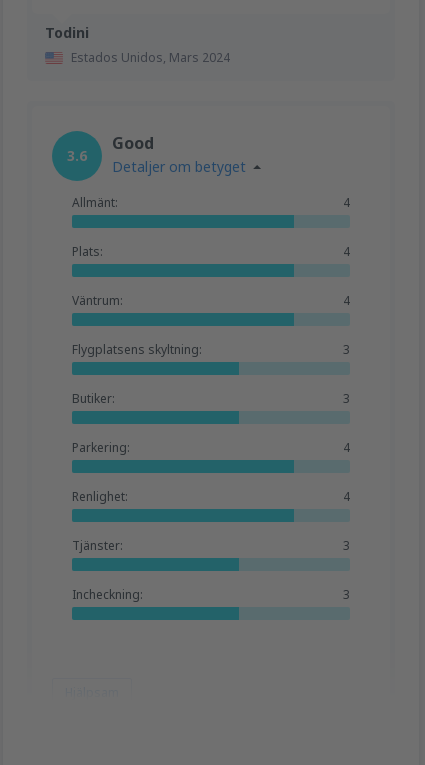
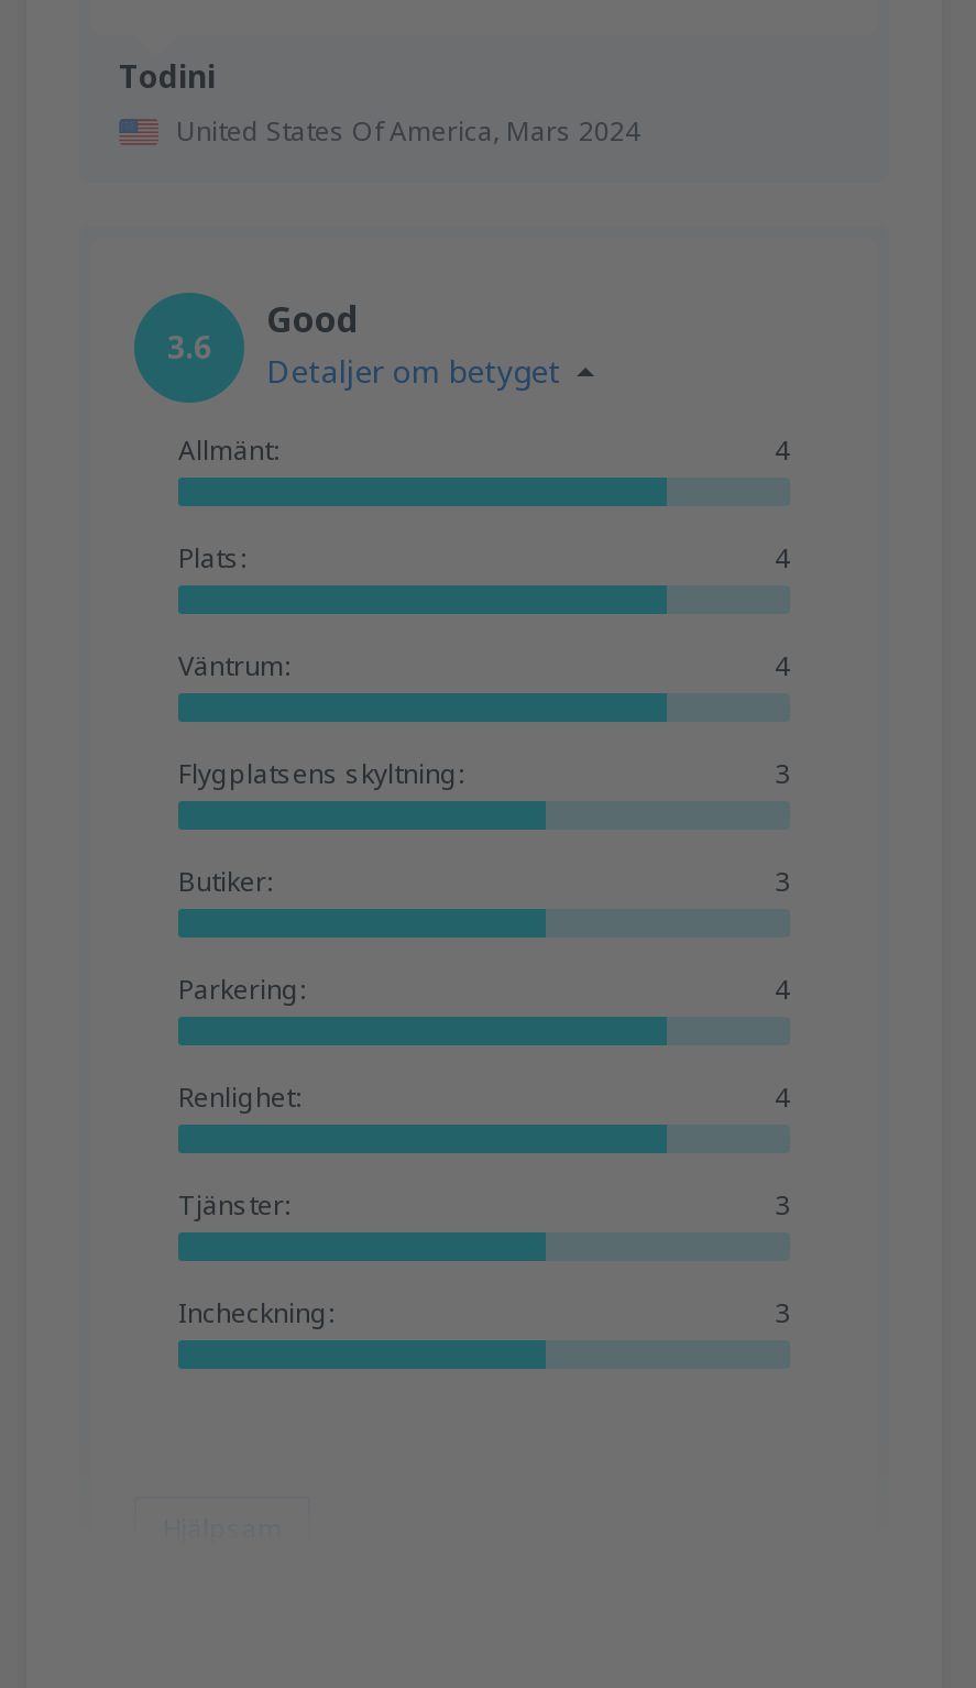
- Estados Unidos, Mars 2024
+ United States Of America, Mars 2024
